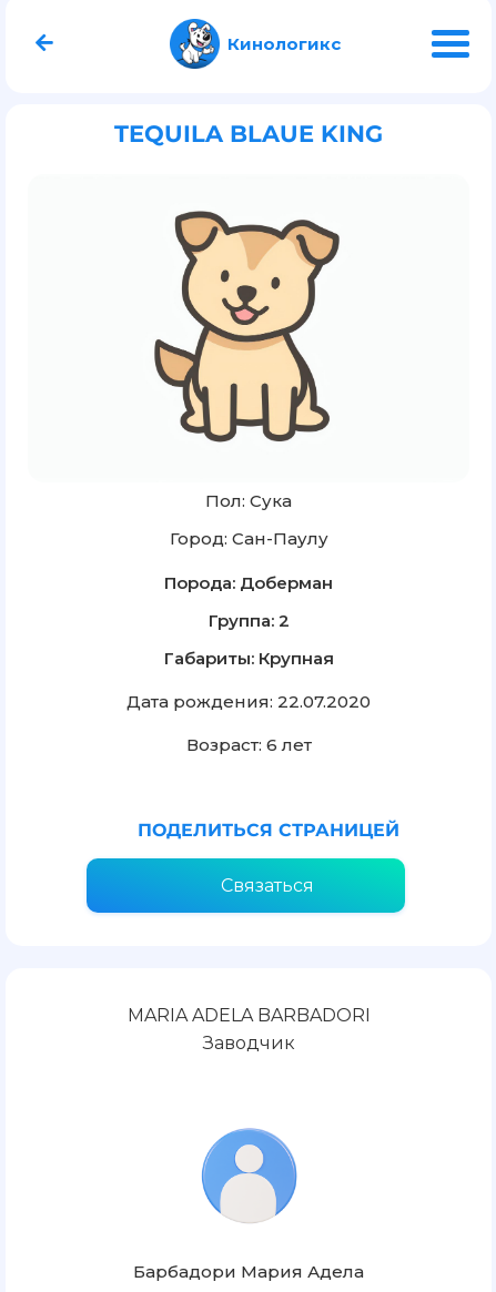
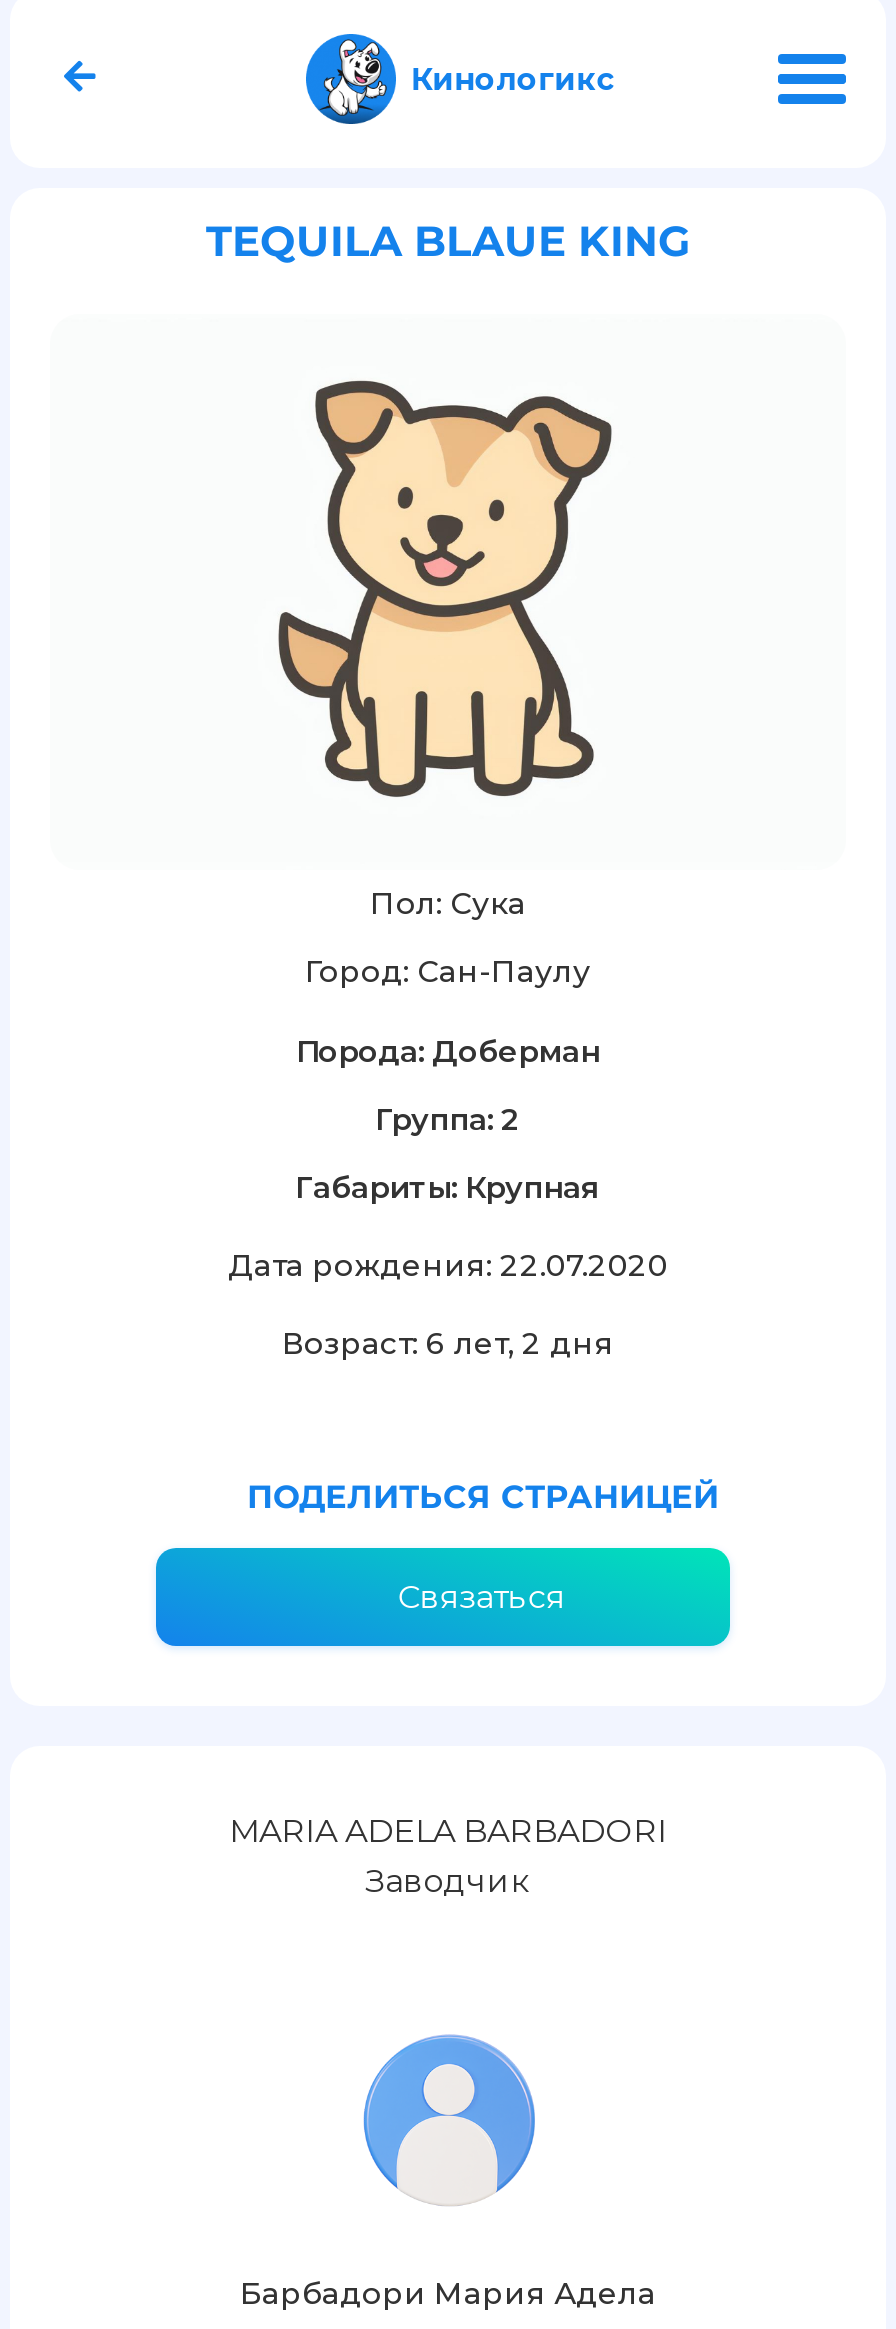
- Возраст: 6 лет
+ Возраст: 6 лет, 2 дня
